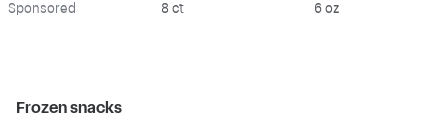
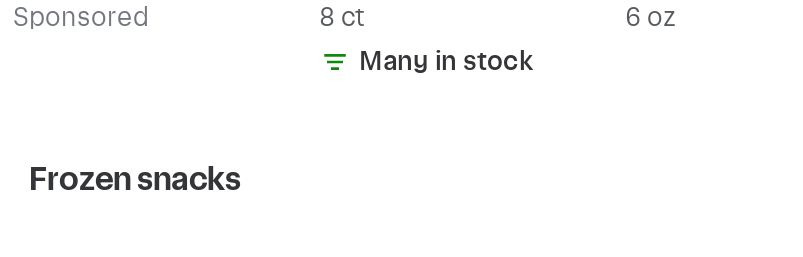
+ Many in stock
